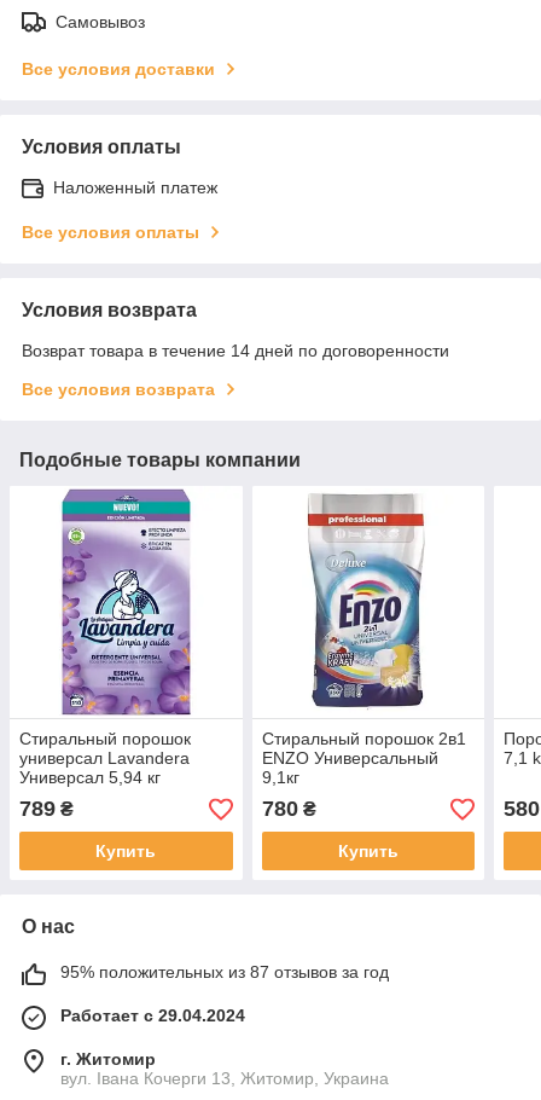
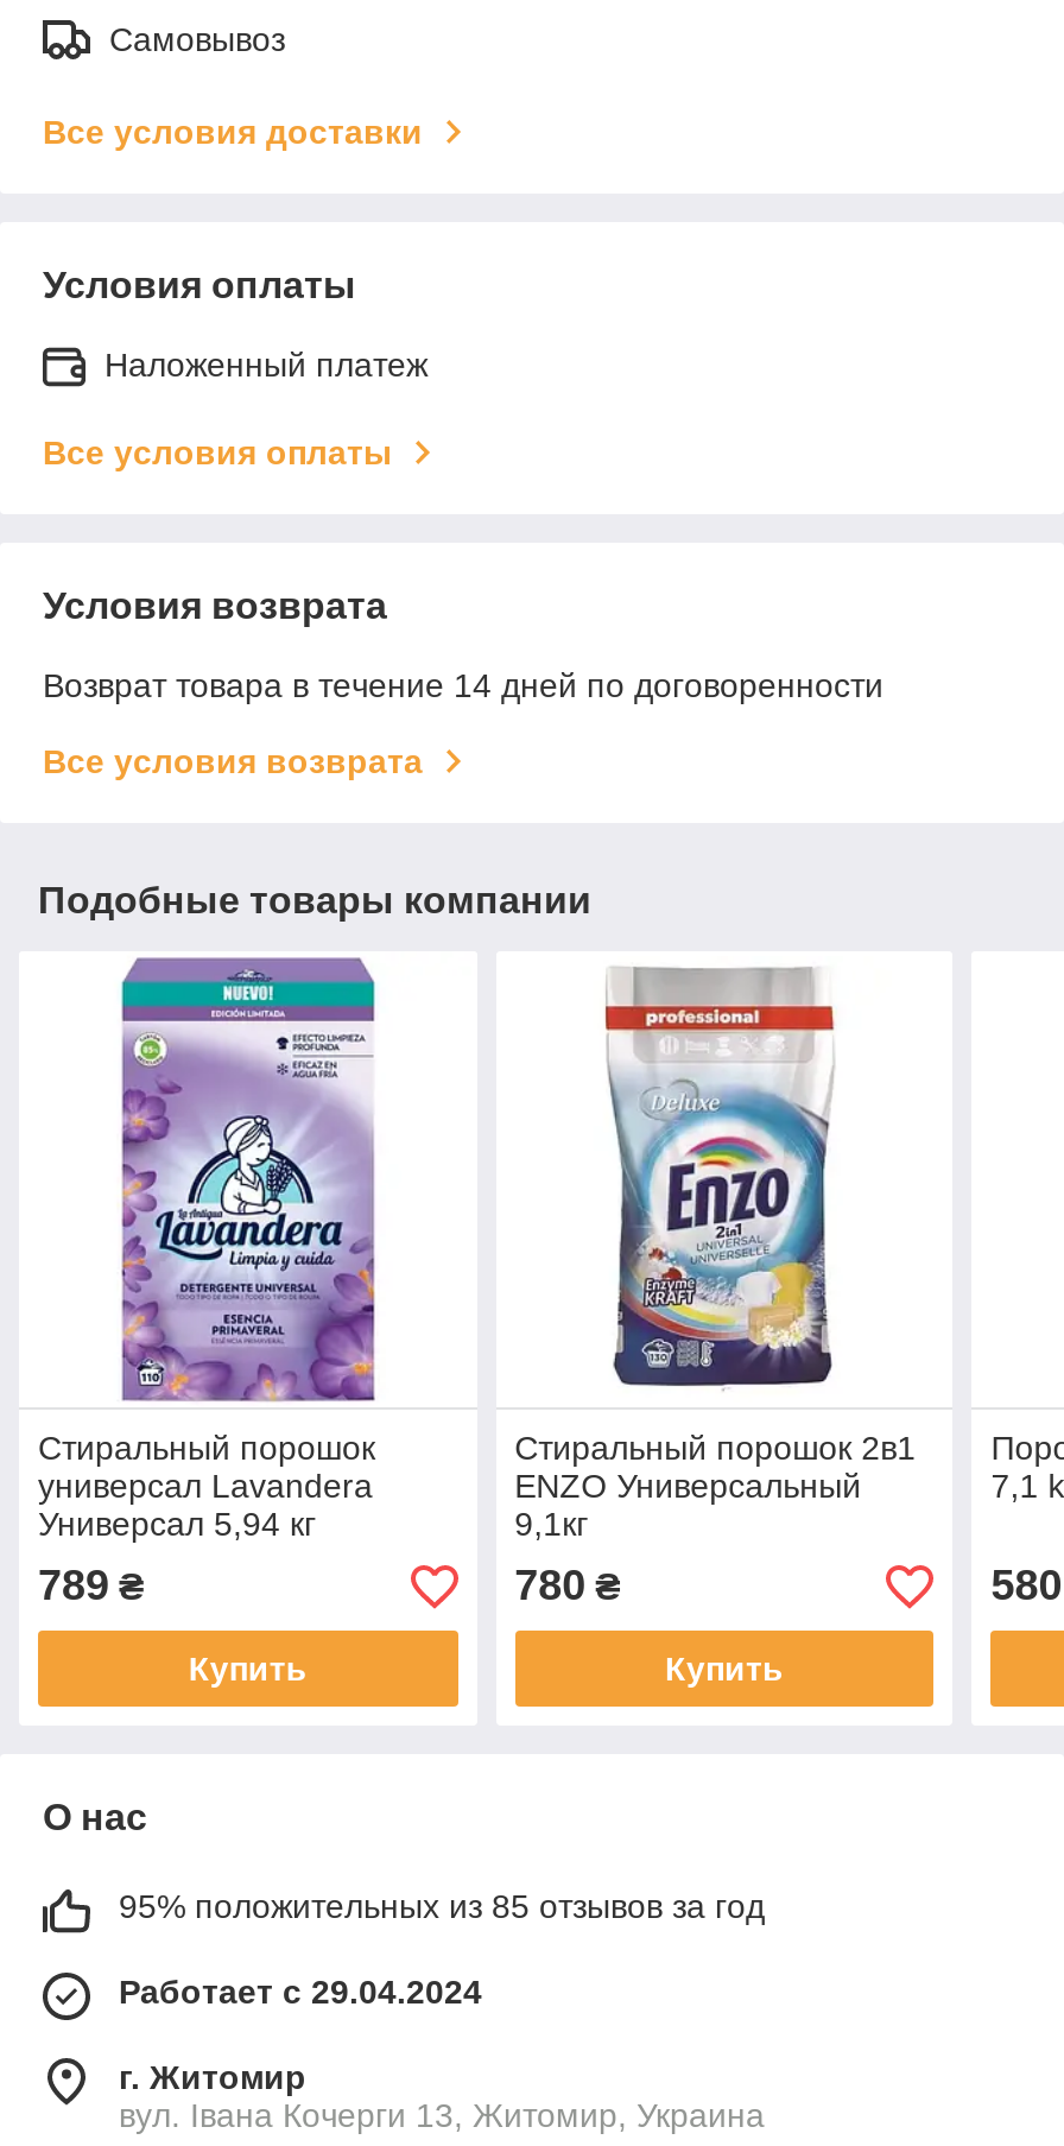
- 95% положительных из 87 отзывов за год
+ 95% положительных из 85 отзывов за год
